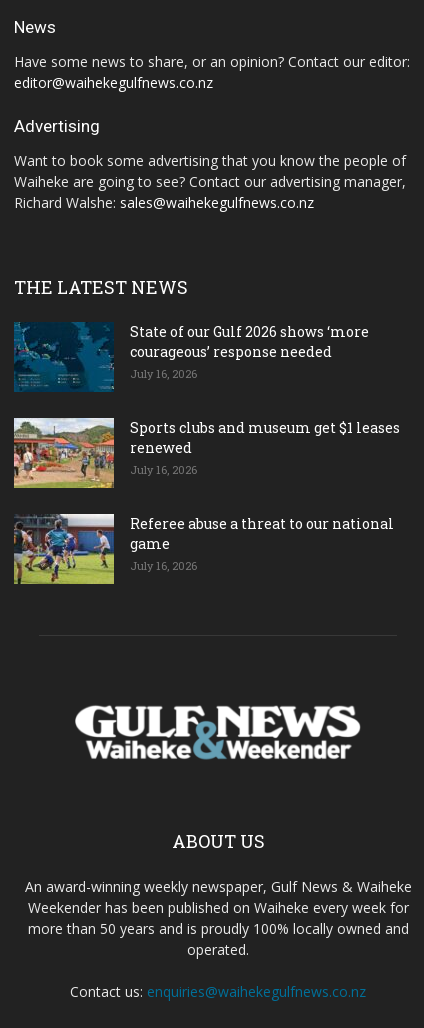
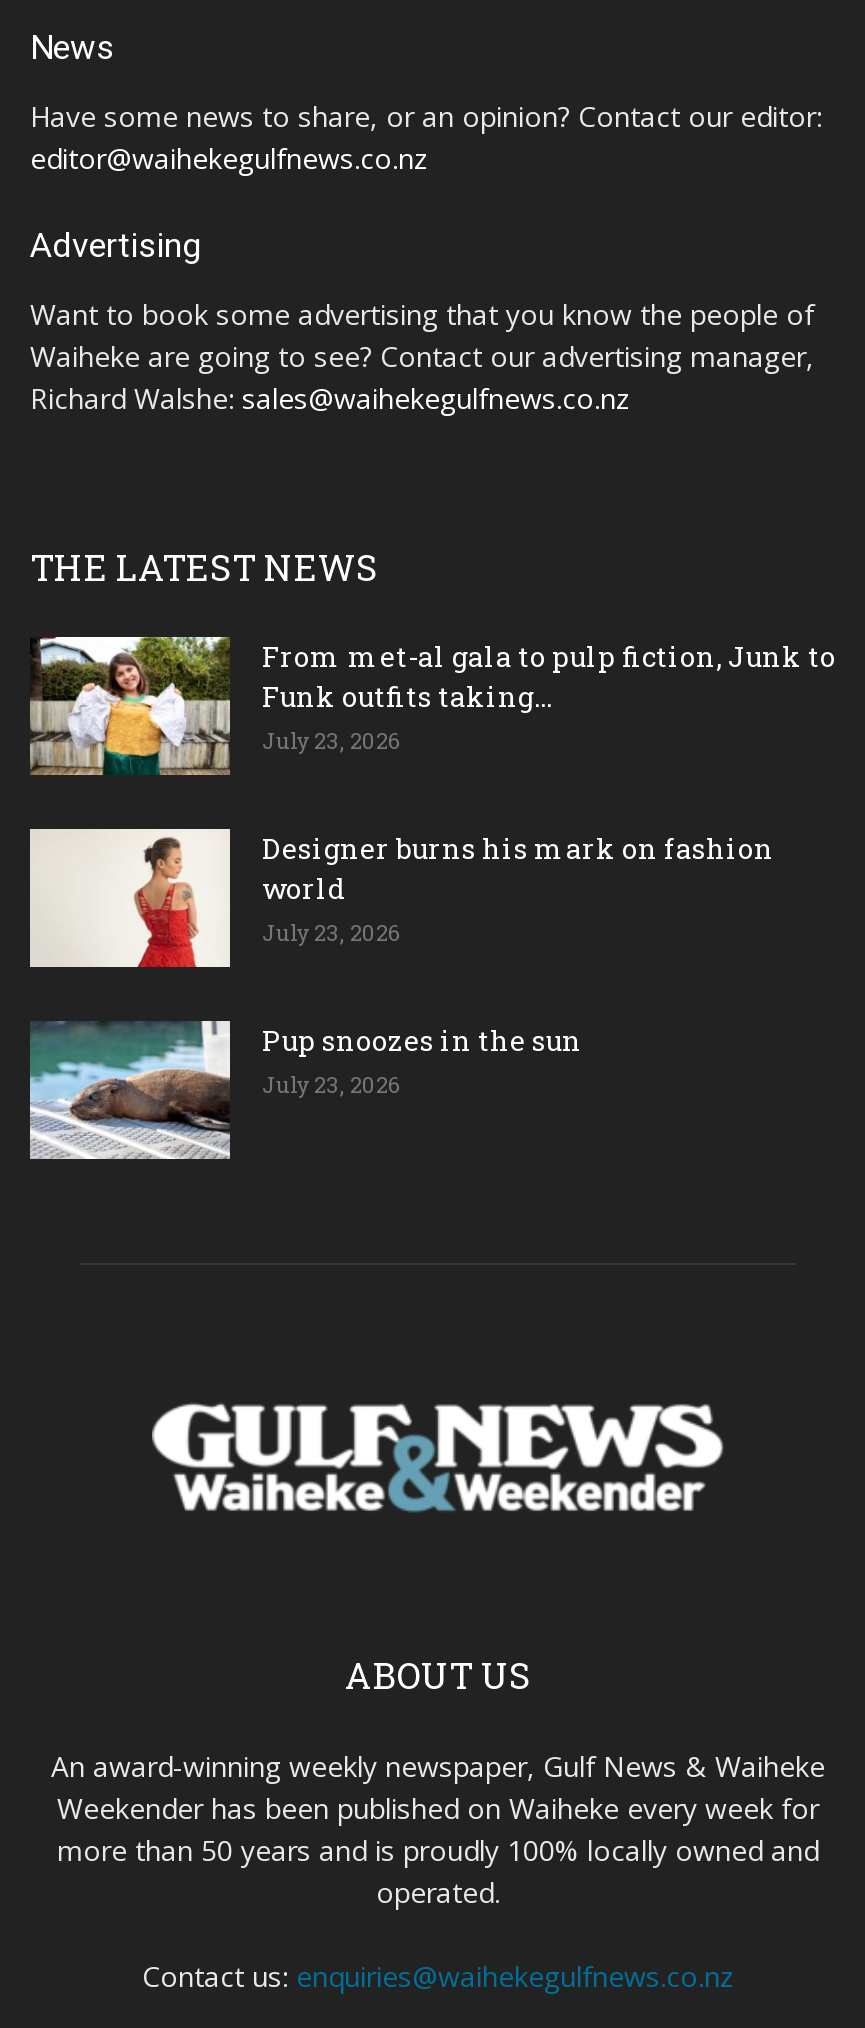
- [image]
- State of our Gulf 2026 shows ‘more
- courageous’ response needed
- July 16, 2026
+ [image]
+ From met-al gala to pulp fiction, Junk to
+ Funk outfits taking...
+ July 23, 2026

- [image]
- Sports clubs and museum get $1 leases
- renewed
- July 16, 2026
+ [image]
+ Designer burns his mark on fashion
+ world
+ July 23, 2026

- [image]
- Referee abuse a threat to our national
- game
- July 16, 2026
+ [image]
+ Pup snoozes in the sun
+ July 23, 2026
